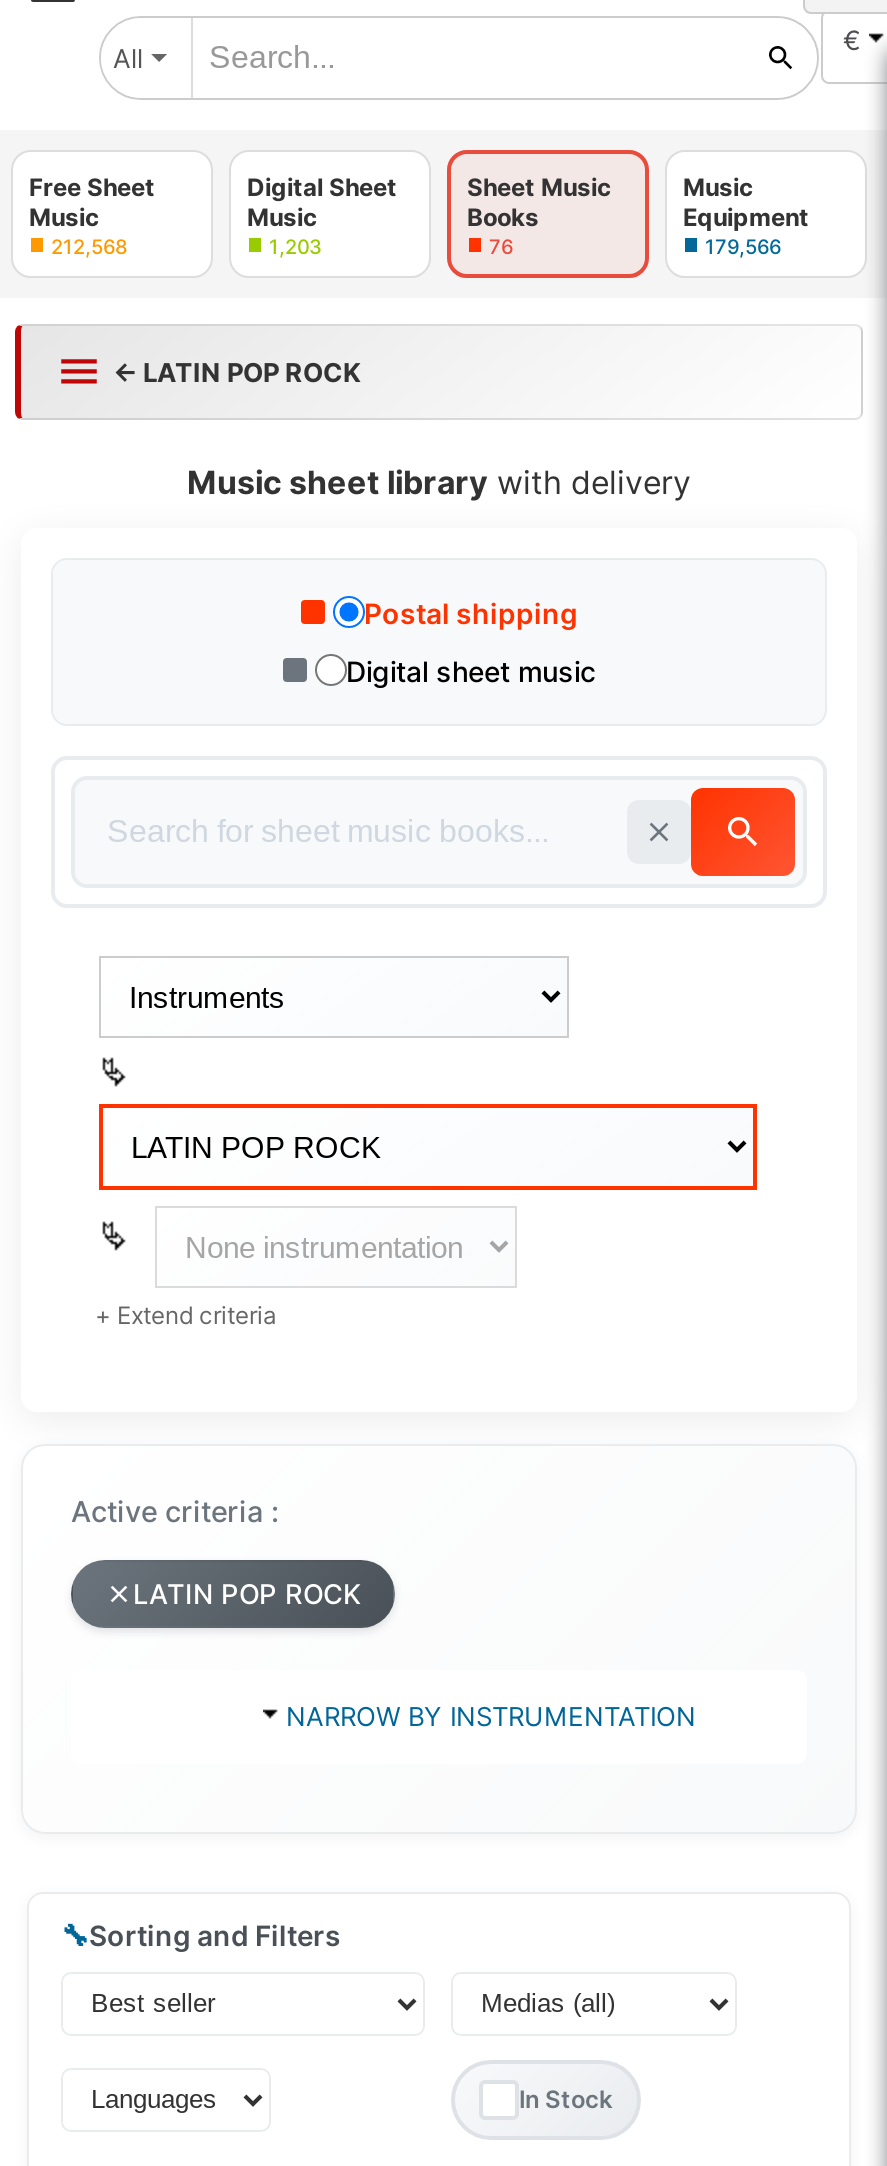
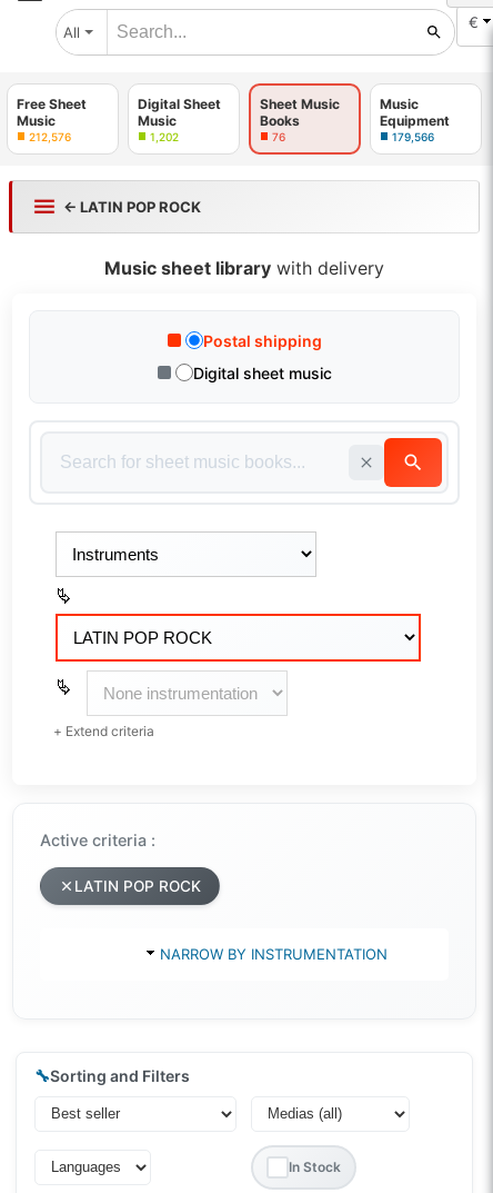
- 212,568
+ 212,576

- 1,203
+ 1,202
